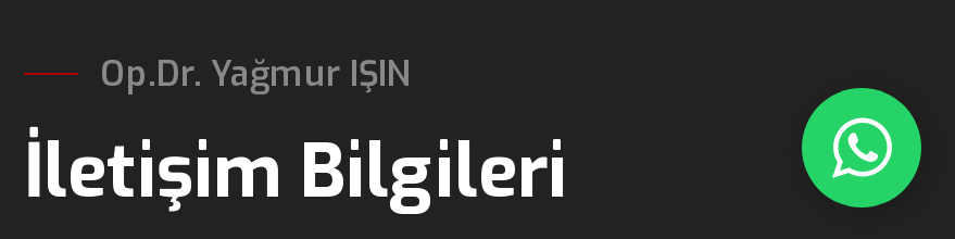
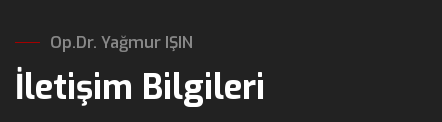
- [image]
